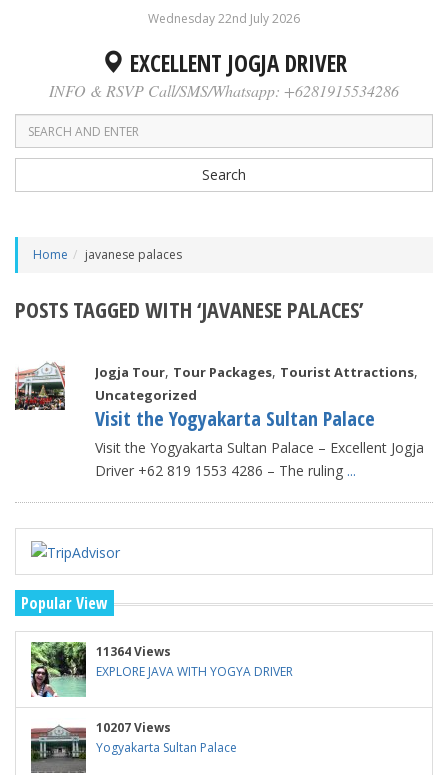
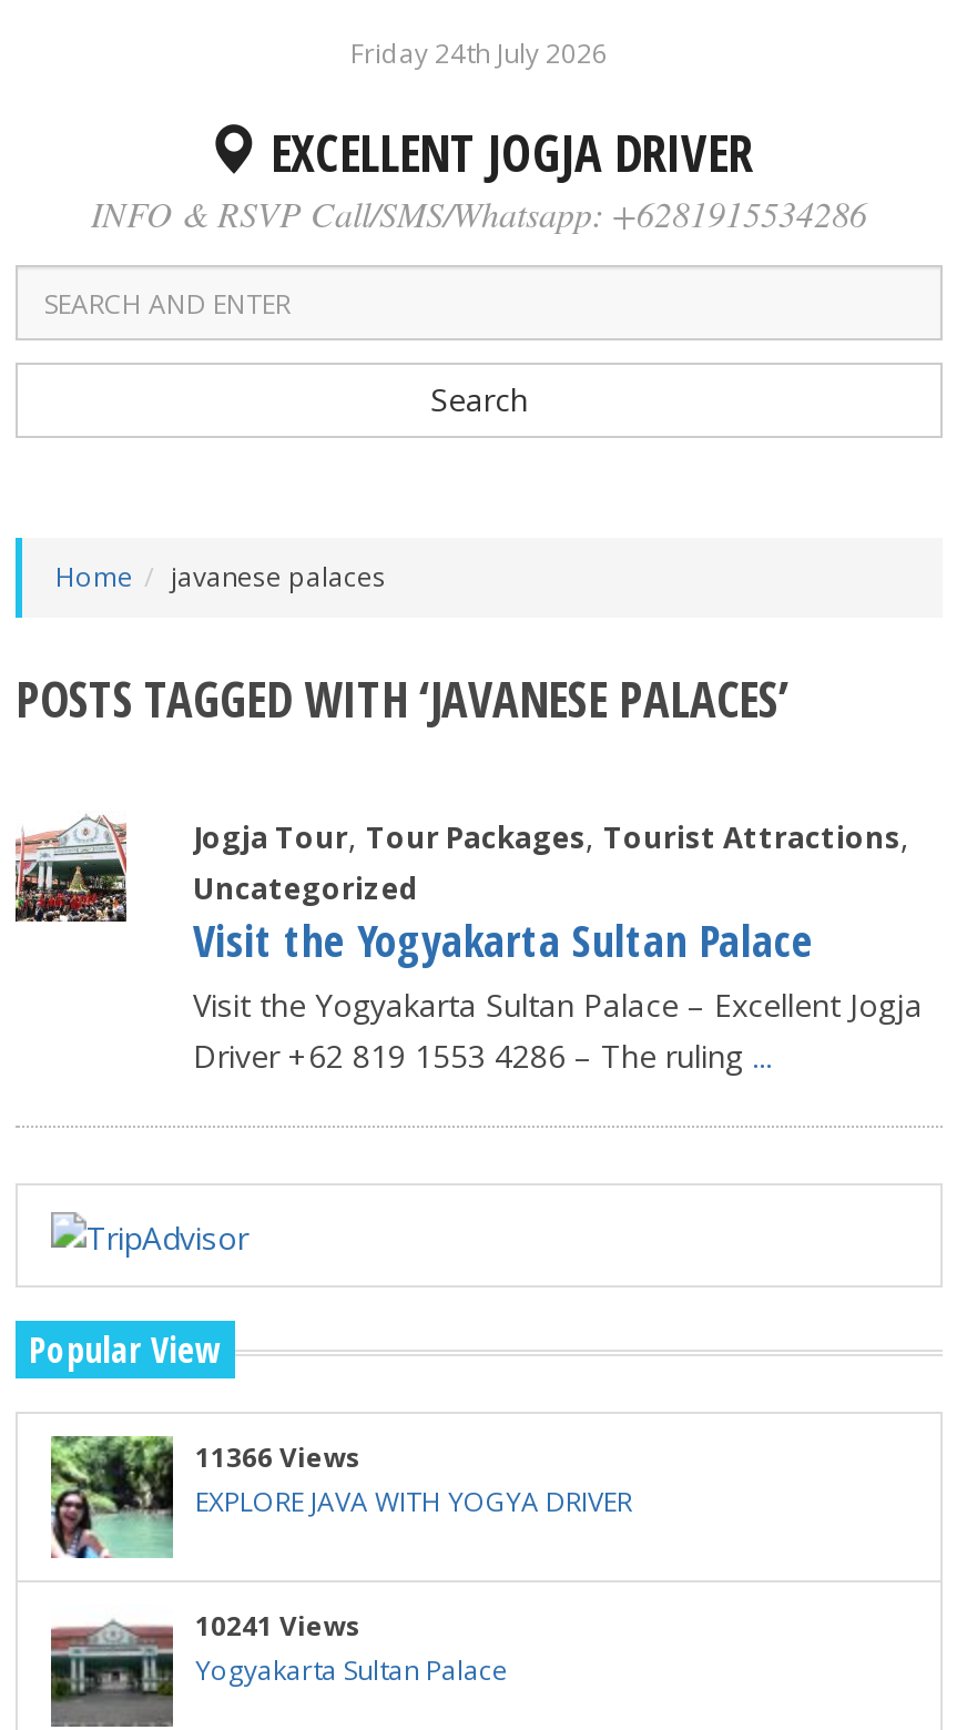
- Wednesday 22nd July 2026
+ Friday 24th July 2026

- 11364 Views
+ 11366 Views

- 10207 Views
+ 10241 Views
